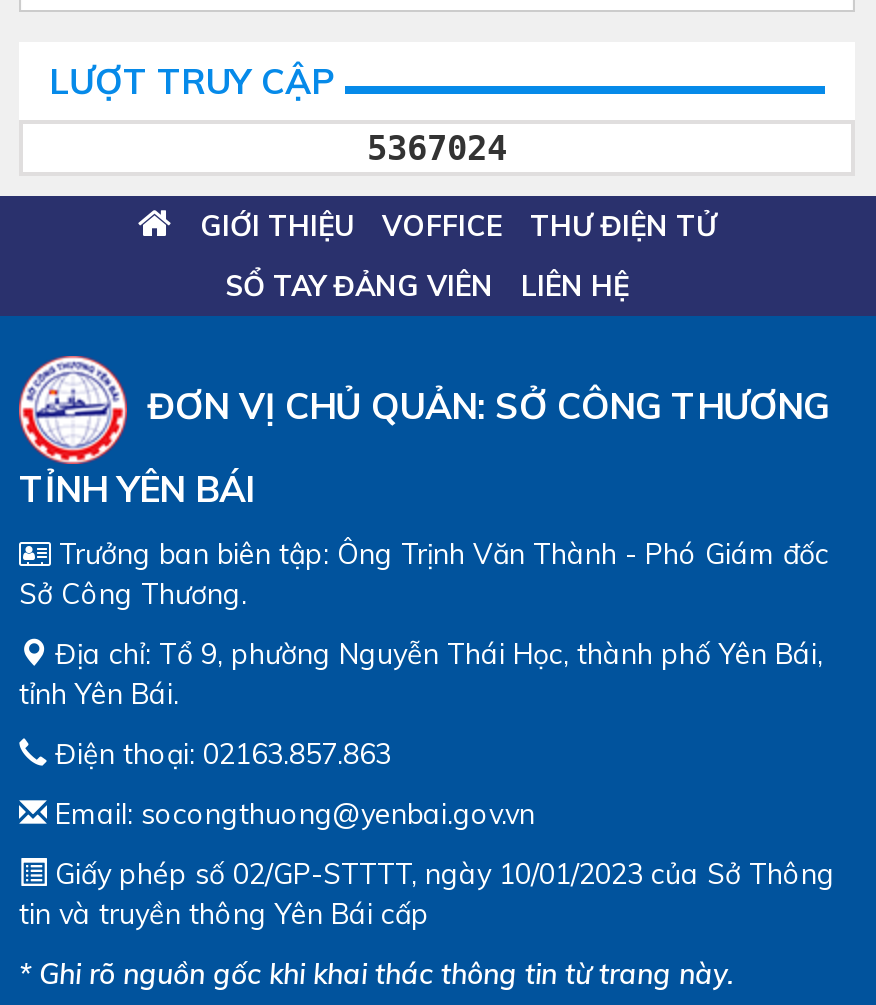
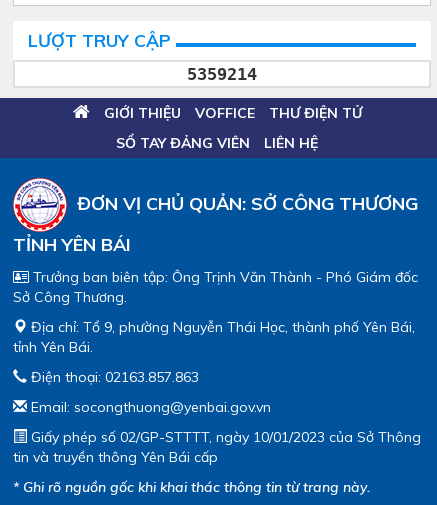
- 5367024
+ 5359214
